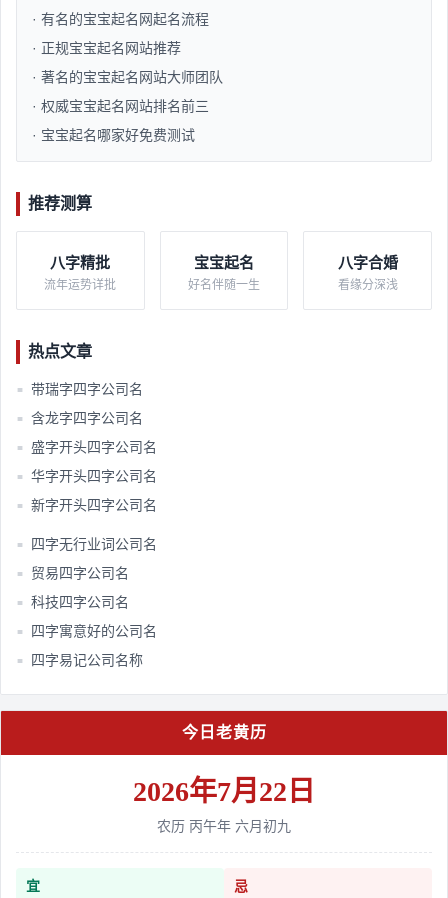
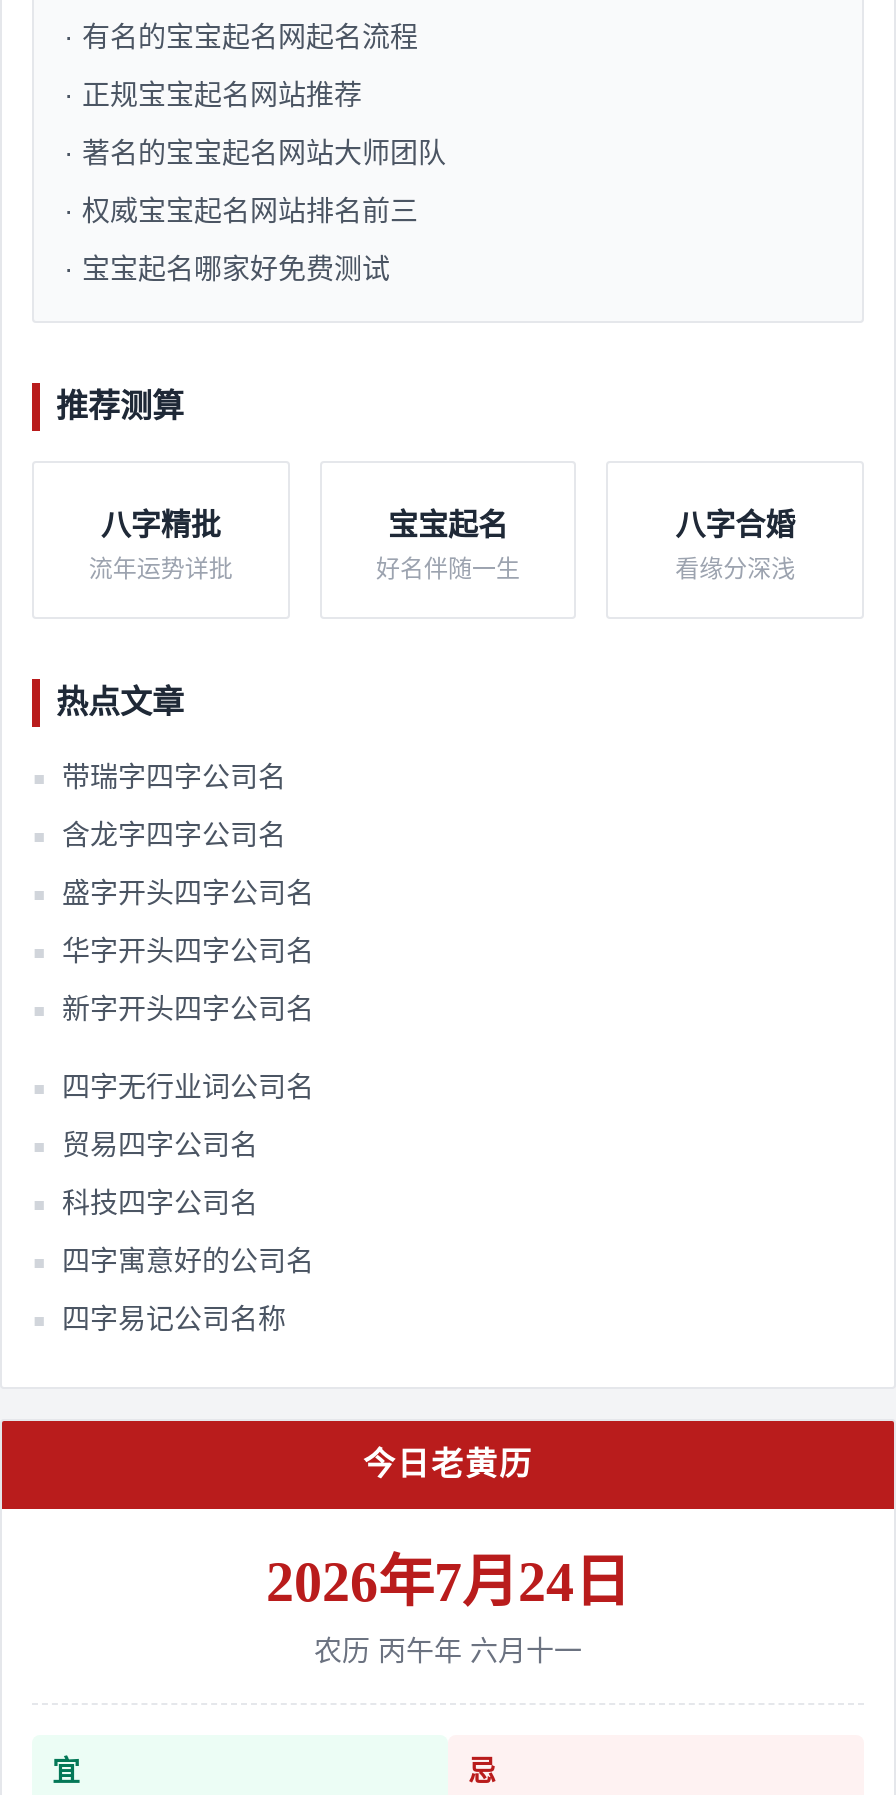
- 2026年7月22日
+ 2026年7月24日

- 农历 丙午年 六月初九
+ 农历 丙午年 六月十一
